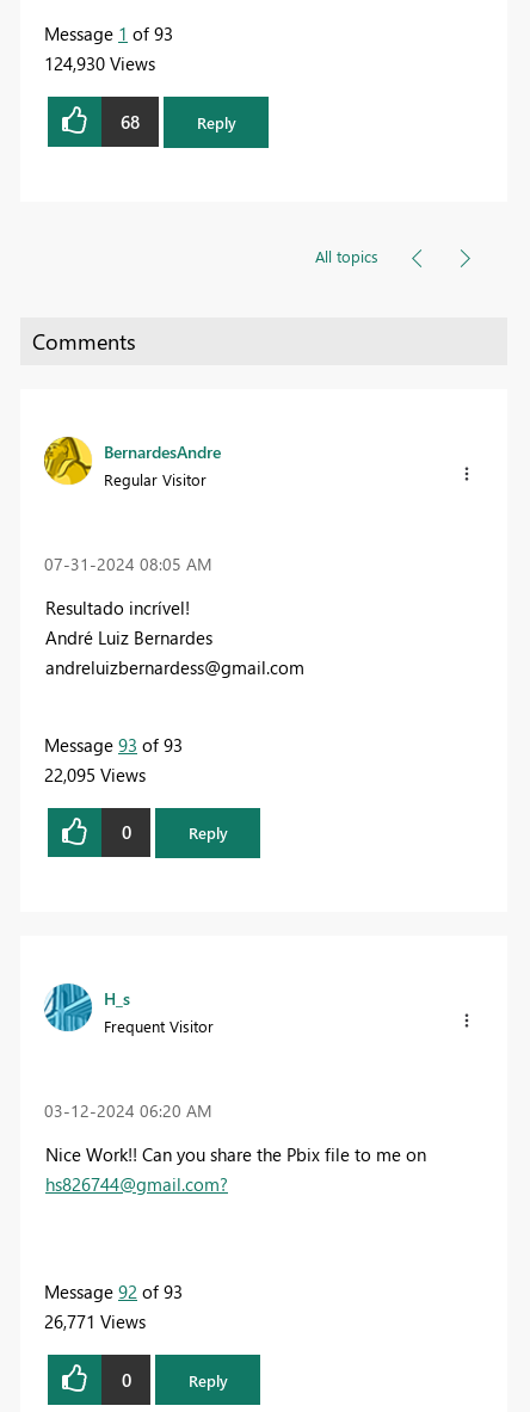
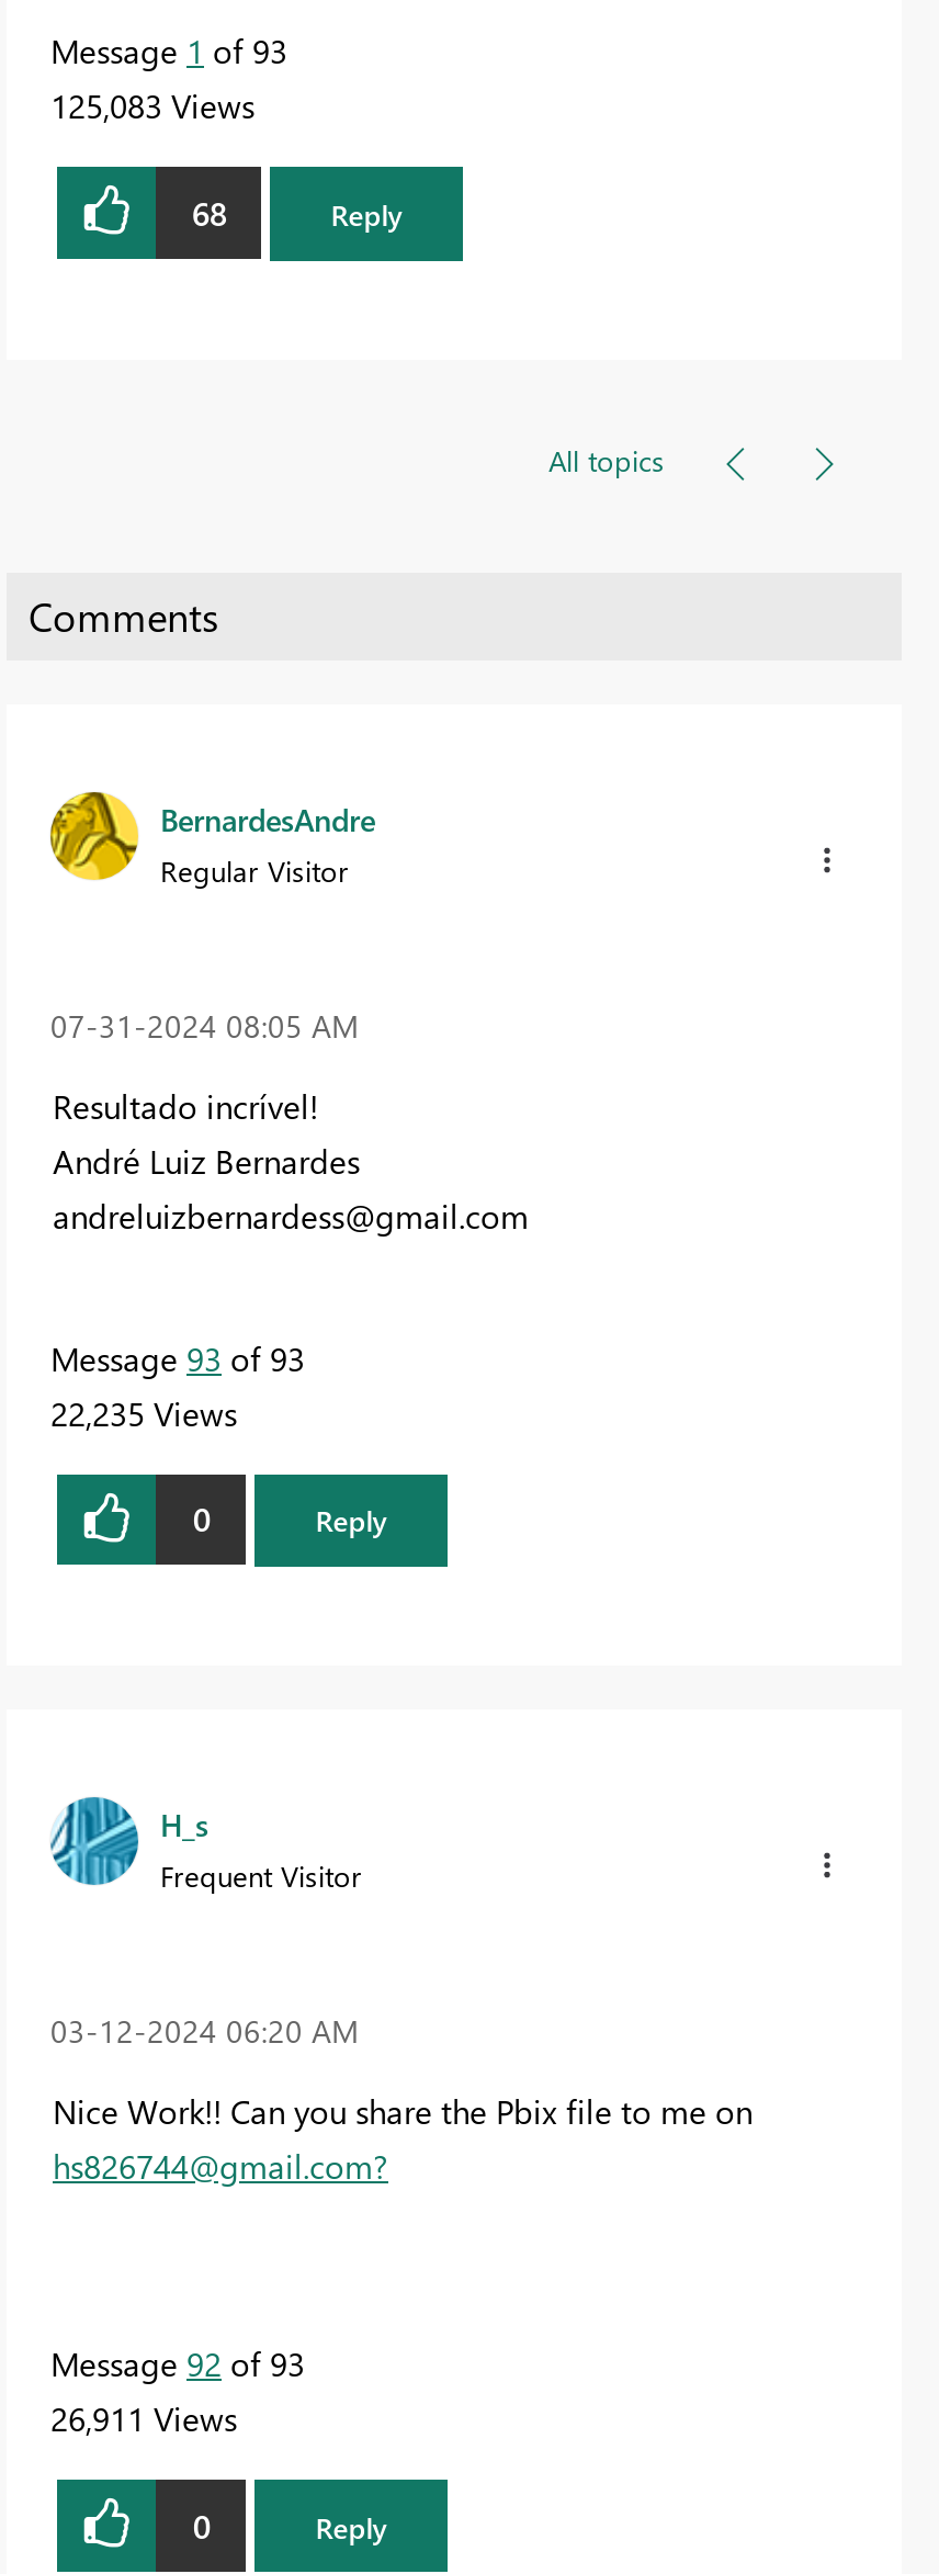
- 124,930 Views
+ 125,083 Views

- 22,095 Views
+ 22,235 Views

- 26,771 Views
+ 26,911 Views
